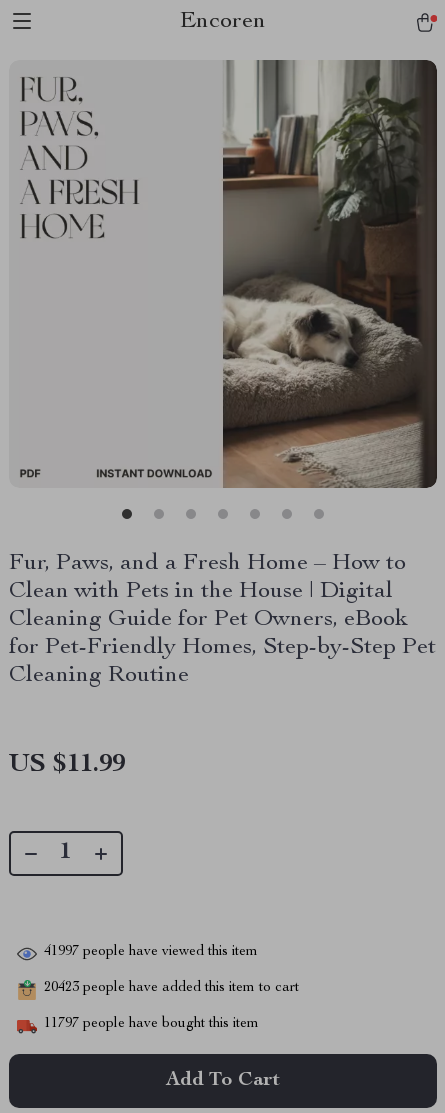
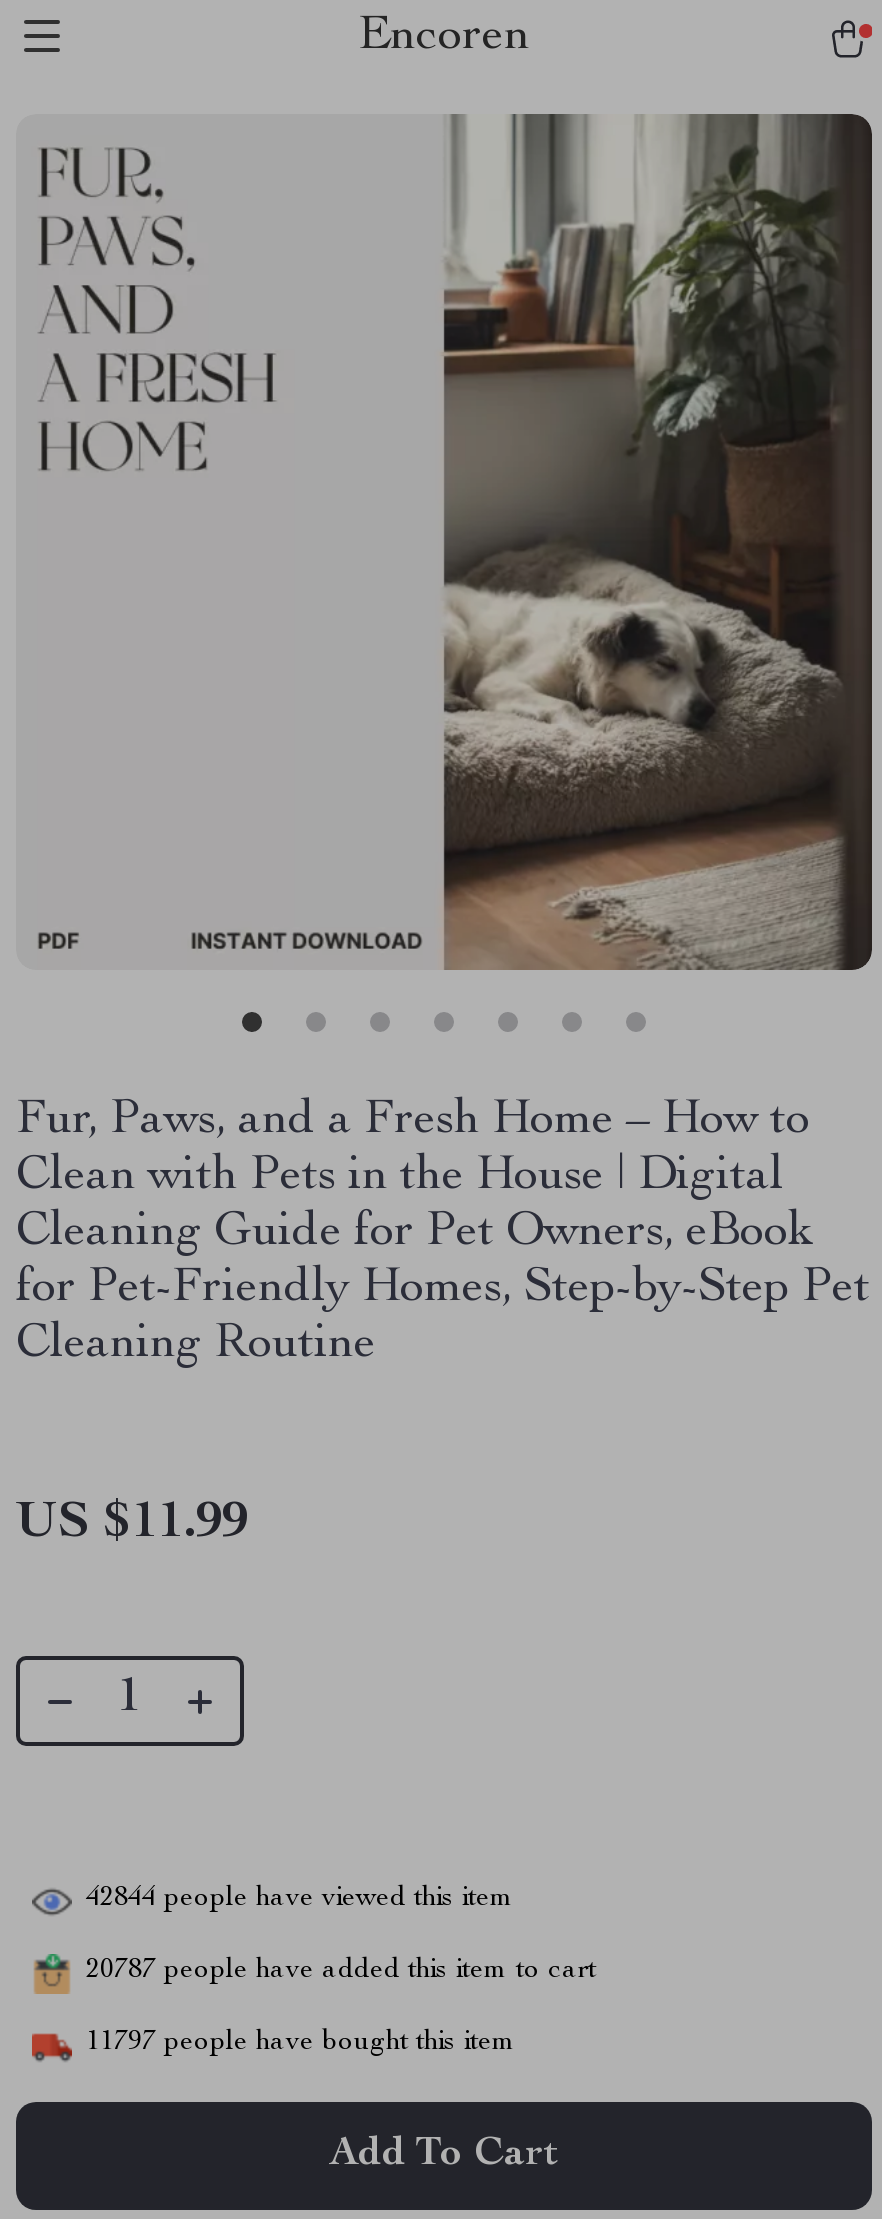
- 41997 people have viewed this item
+ 42844 people have viewed this item

- 20423 people have added this item to cart
+ 20787 people have added this item to cart
